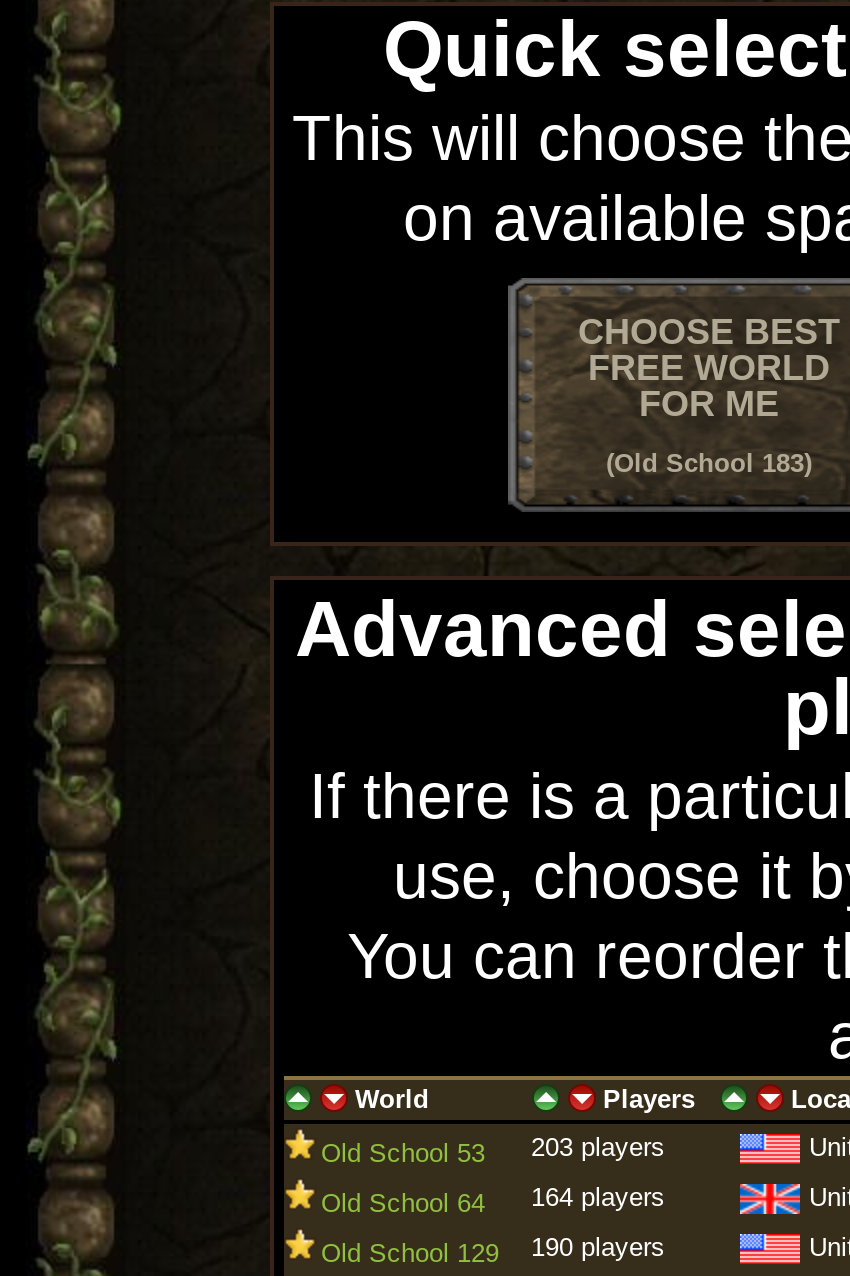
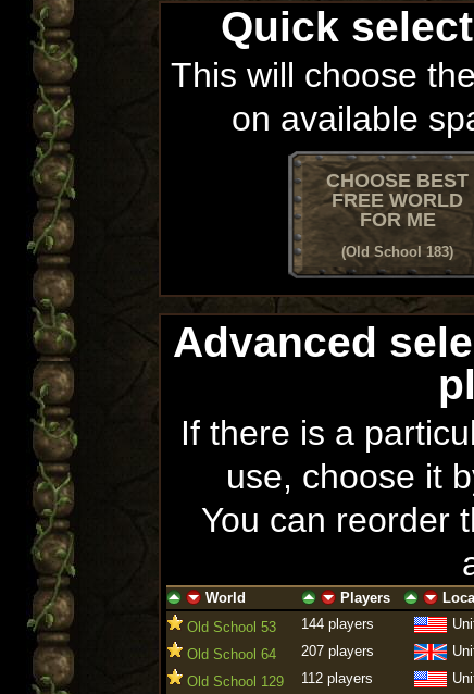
- Old School 53 203 players
+ Old School 53 144 players

- Old School 64 164 players
+ Old School 64 207 players

- Old School 129 190 players
+ Old School 129 112 players
